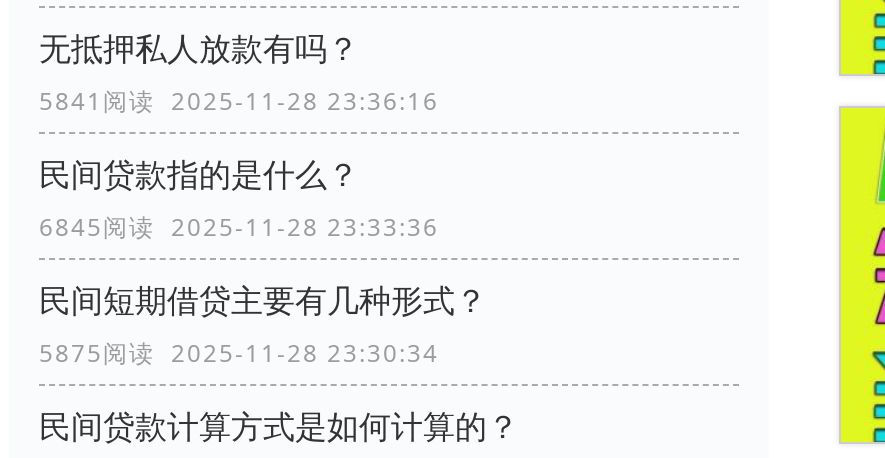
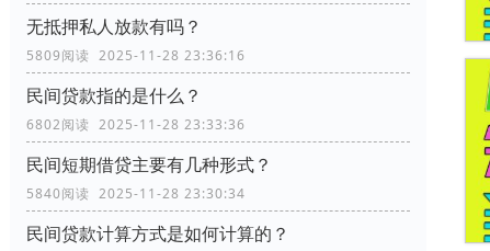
- 5841阅读 2025-11-28 23:36:16
+ 5809阅读 2025-11-28 23:36:16

- 6845阅读 2025-11-28 23:33:36
+ 6802阅读 2025-11-28 23:33:36

- 5875阅读 2025-11-28 23:30:34
+ 5840阅读 2025-11-28 23:30:34
